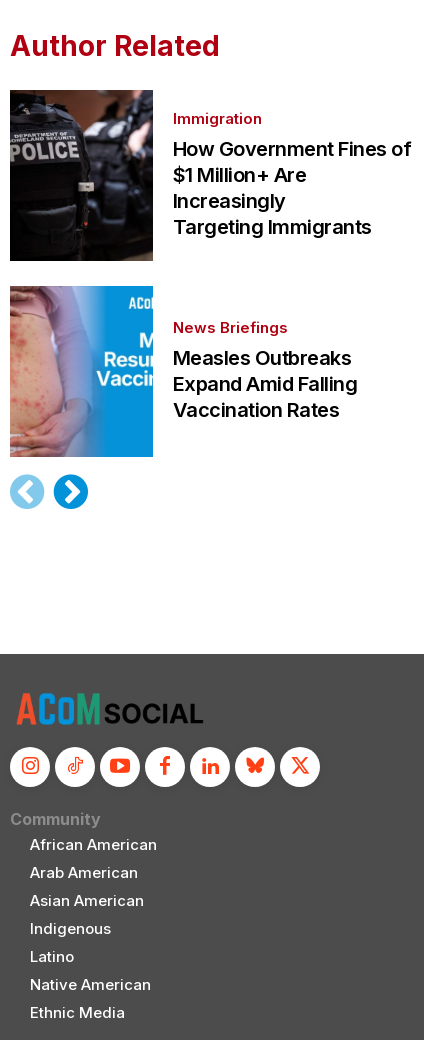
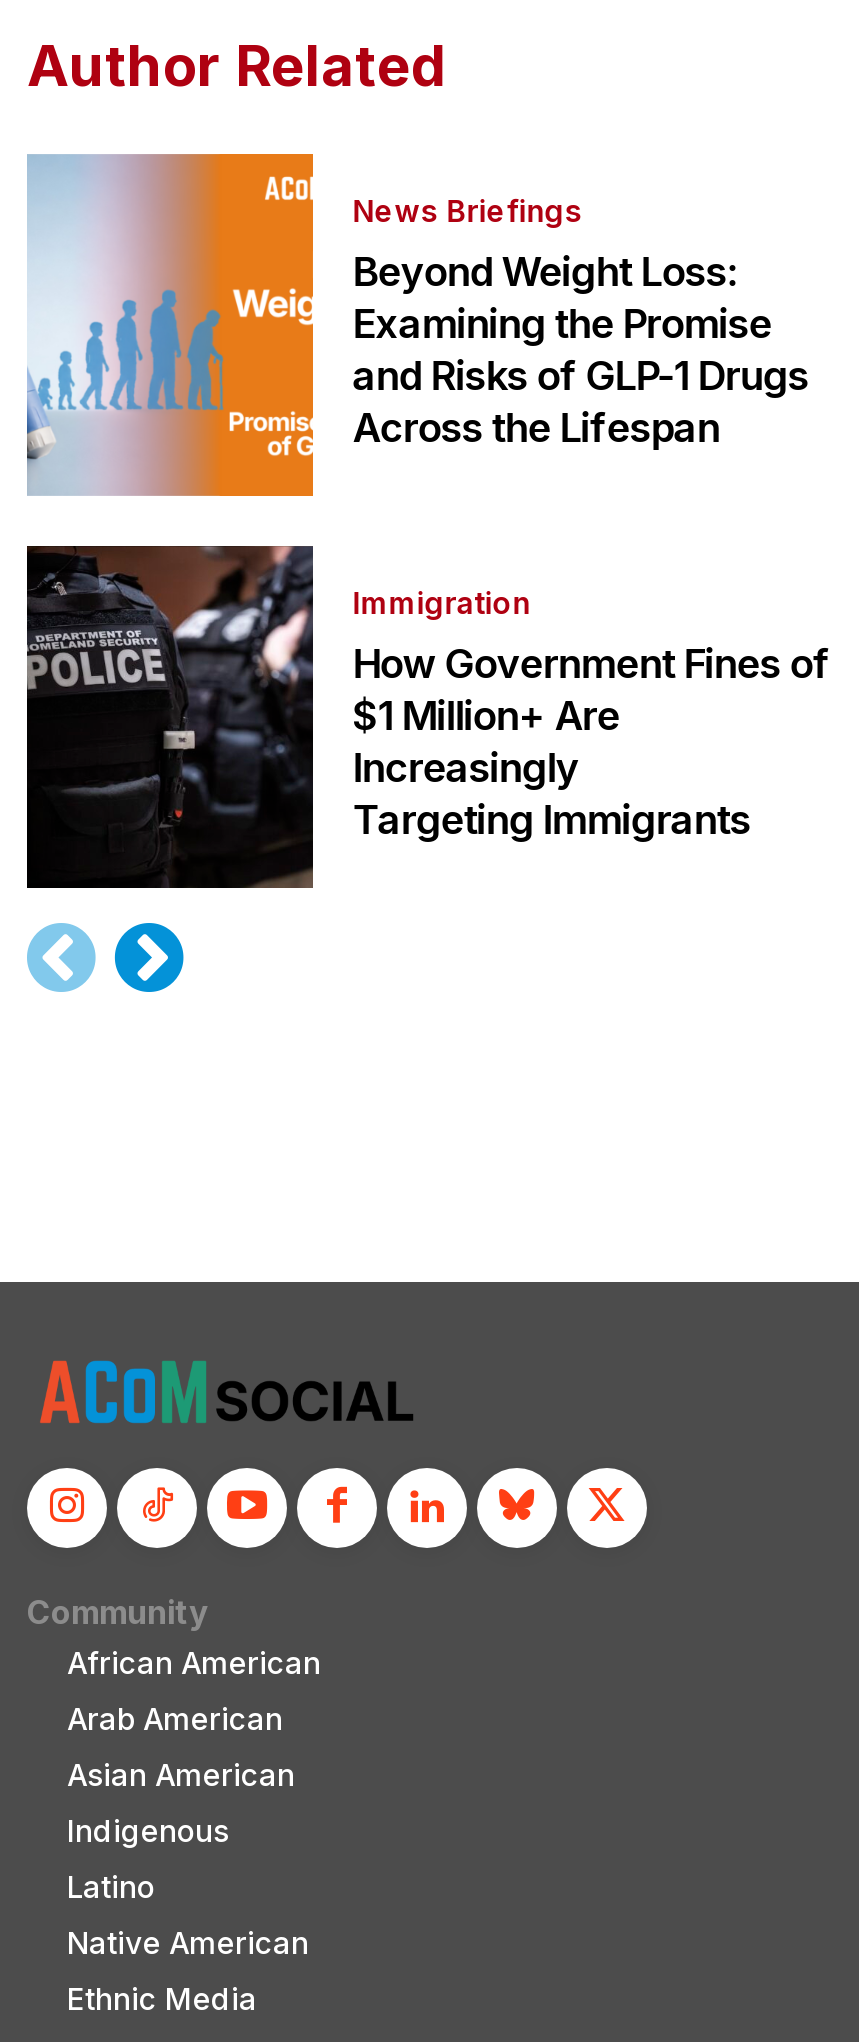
+ [image]
+ Beyond Weight Loss:
+ Examining the Promise
+ and Risks of GLP-1 Drugs
+ Across the Lifespan

moved down: [image] | Immigration | How Government Fines of | $1 Million+ Are | Increasingly | Targeting Immigrants

- [image]
- Measles Outbreaks
- Expand Amid Falling
- Vaccination Rates

moved up: News Briefings
